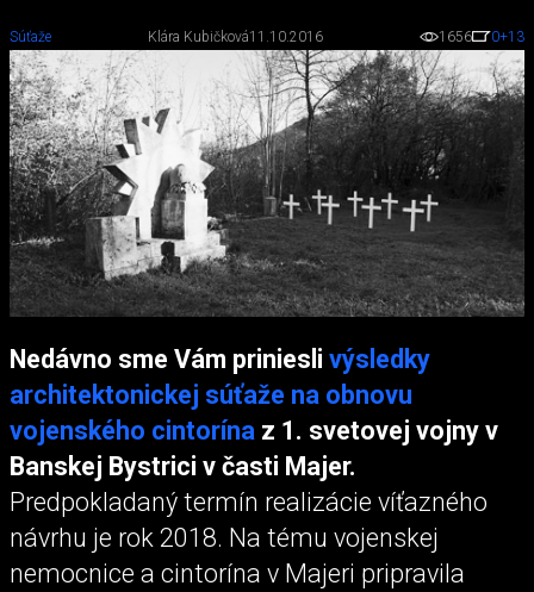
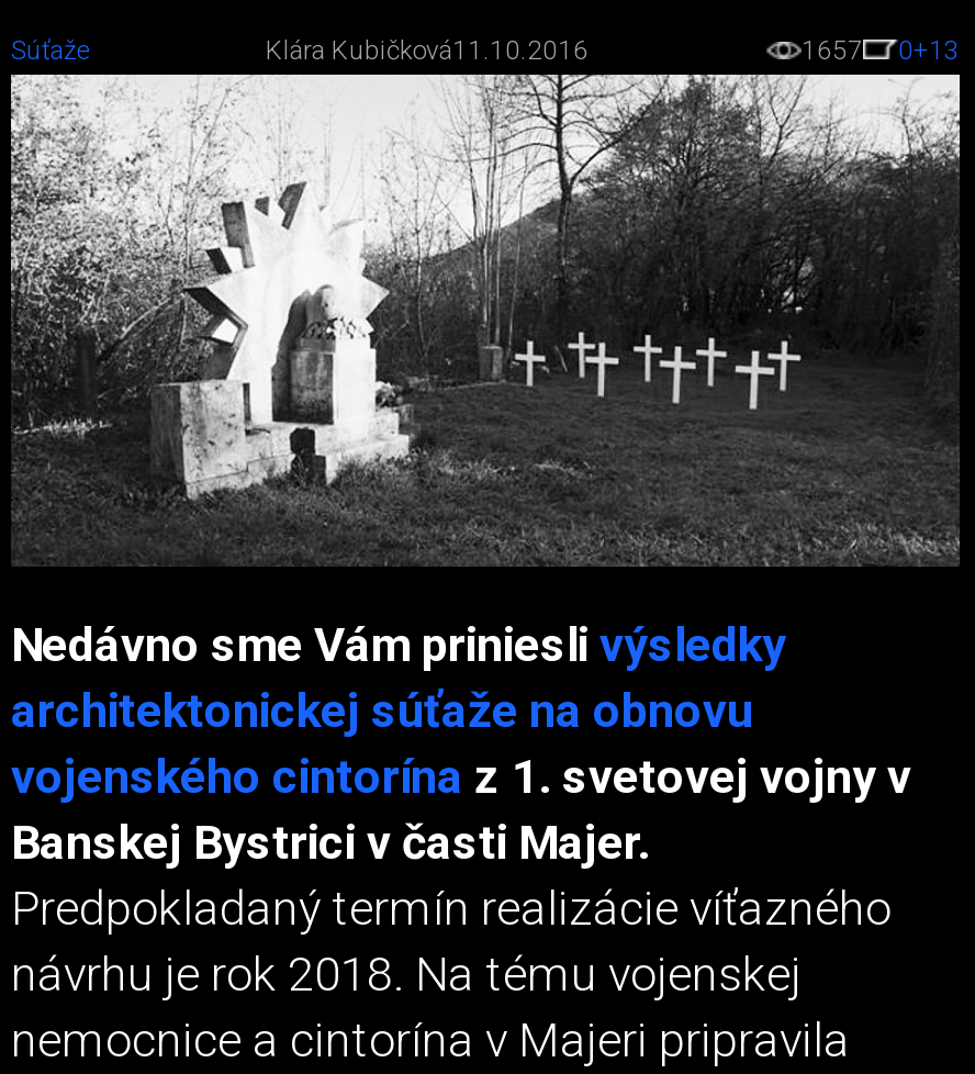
- 1656 0+13
+ 1657 0+13
